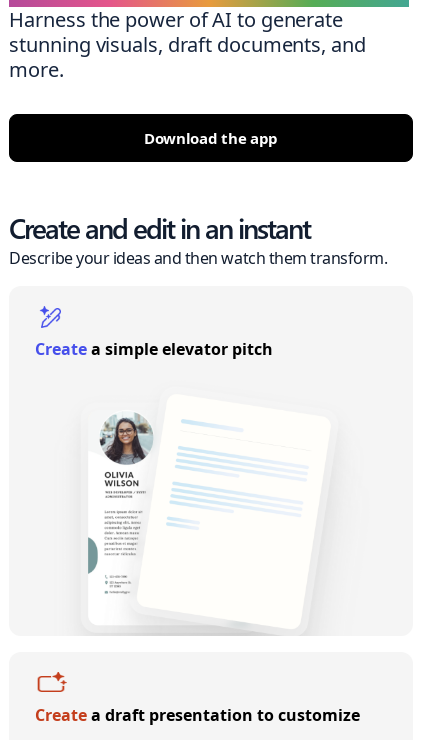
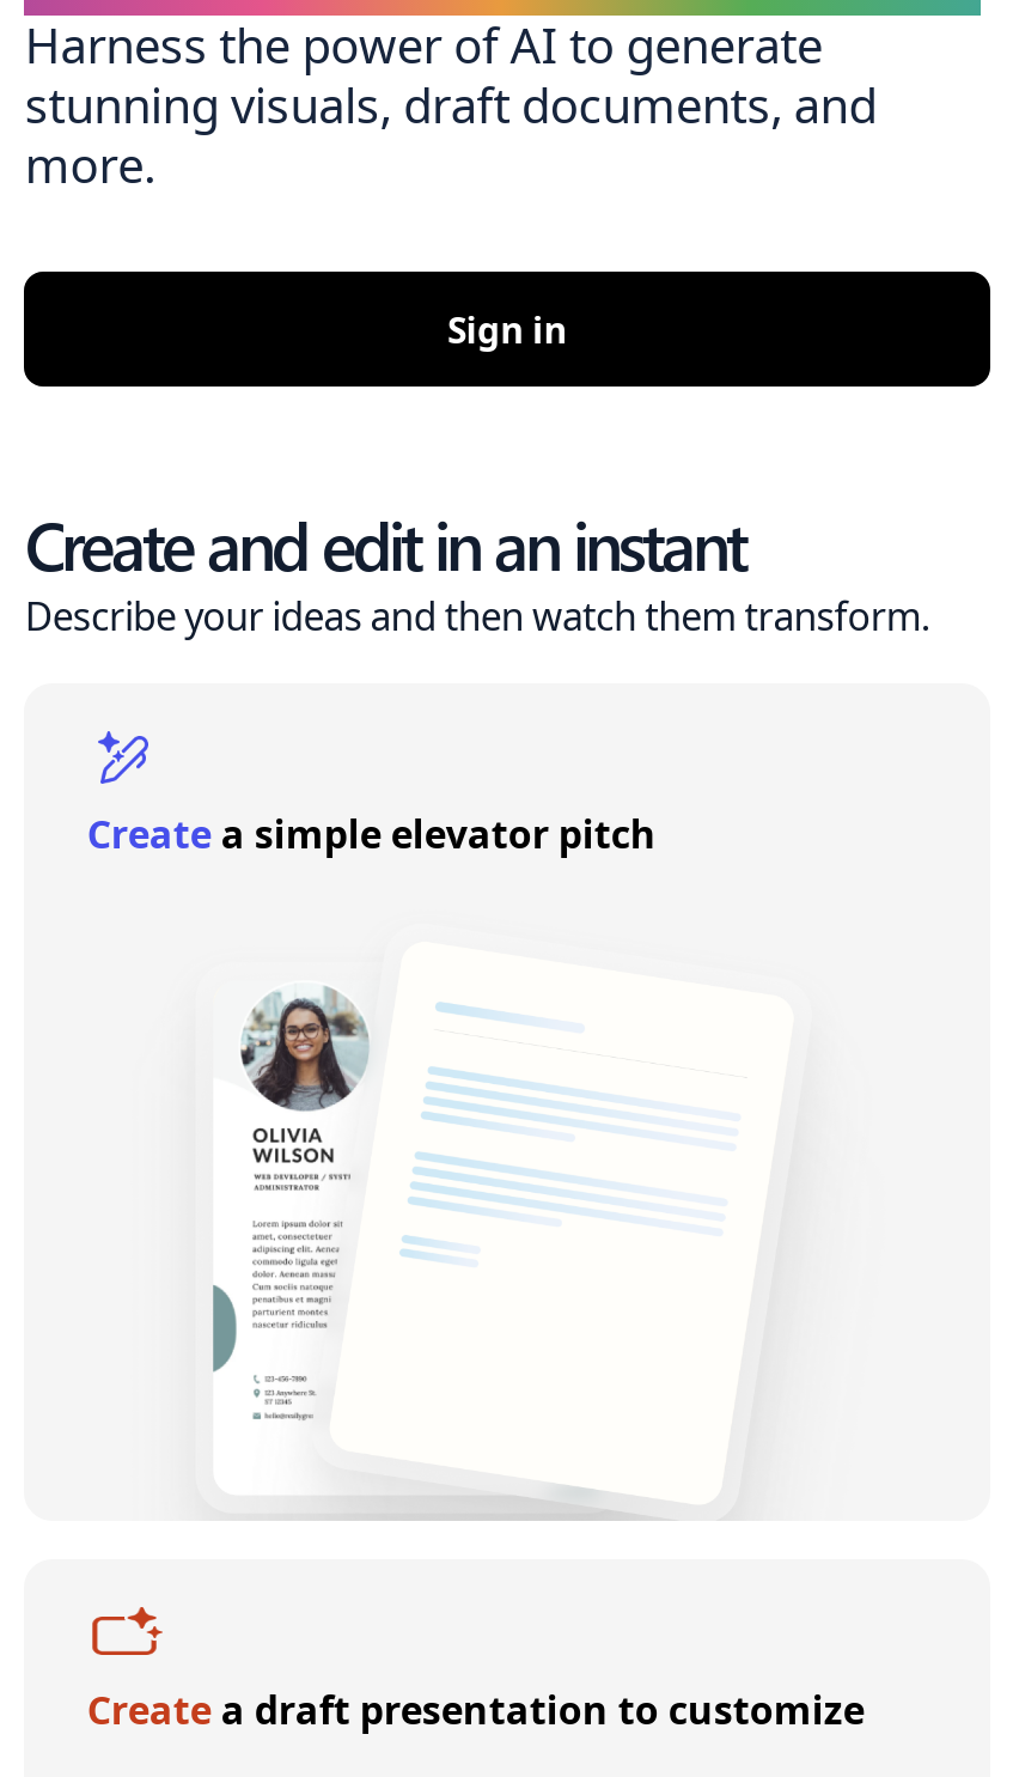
- Download the app
+ Sign in
